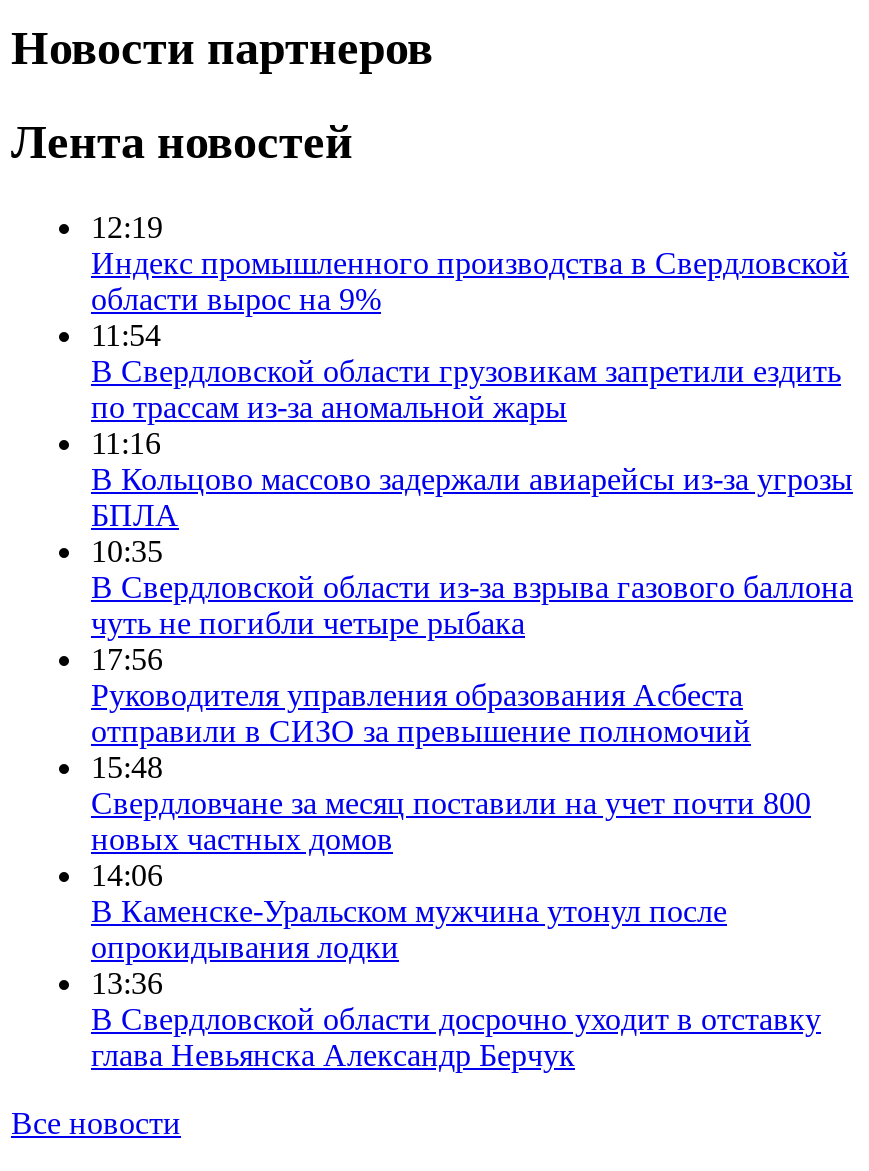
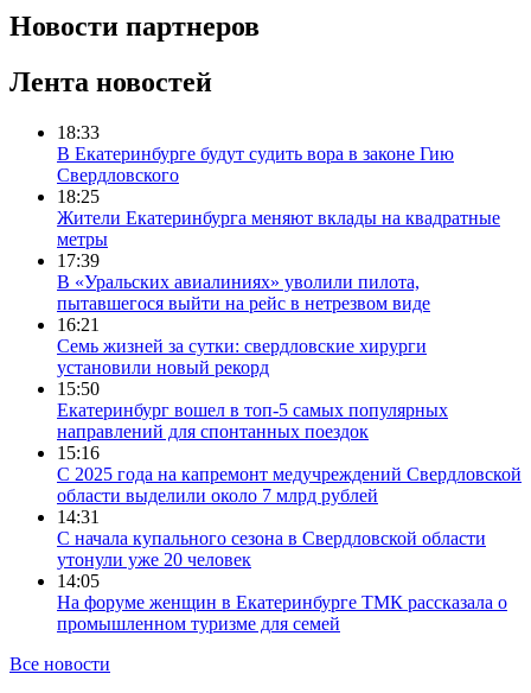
- 12:19
- Индекс промышленного производства в Свердловской
- области вырос на 9%
- 11:54
- В Свердловской области грузовикам запретили ездить
- по трассам из-за аномальной жары
- 11:16
- В Кольцово массово задержали авиарейсы из-за угрозы
- БПЛА
- 10:35
- В Свердловской области из-за взрыва газового баллона
- чуть не погибли четыре рыбака
- 17:56
- Руководителя управления образования Асбеста
- отправили в СИЗО за превышение полномочий
- 15:48
- Свердловчане за месяц поставили на учет почти 800
- новых частных домов
- 14:06
- В Каменске-Уральском мужчина утонул после
- опрокидывания лодки
- 13:36
- В Свердловской области досрочно уходит в отставку
- глава Невьянска Александр Берчук
+ 18:33
+ В Екатеринбурге будут судить вора в законе Гию
+ Свердловского
+ 18:25
+ Жители Екатеринбурга меняют вклады на квадратные
+ метры
+ 17:39
+ В «Уральских авиалиниях» уволили пилота,
+ пытавшегося выйти на рейс в нетрезвом виде
+ 16:21
+ Семь жизней за сутки: свердловские хирурги
+ установили новый рекорд
+ 15:50
+ Екатеринбург вошел в топ-5 самых популярных
+ направлений для спонтанных поездок
+ 15:16
+ С 2025 года на капремонт медучреждений Свердловской
+ области выделили около 7 млрд рублей
+ 14:31
+ С начала купального сезона в Свердловской области
+ утонули уже 20 человек
+ 14:05
+ На форуме женщин в Екатеринбурге ТМК рассказала о
+ промышленном туризме для семей
